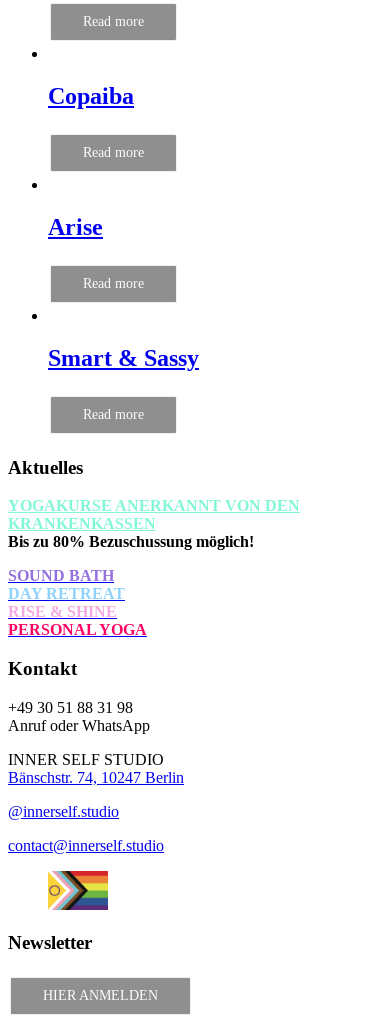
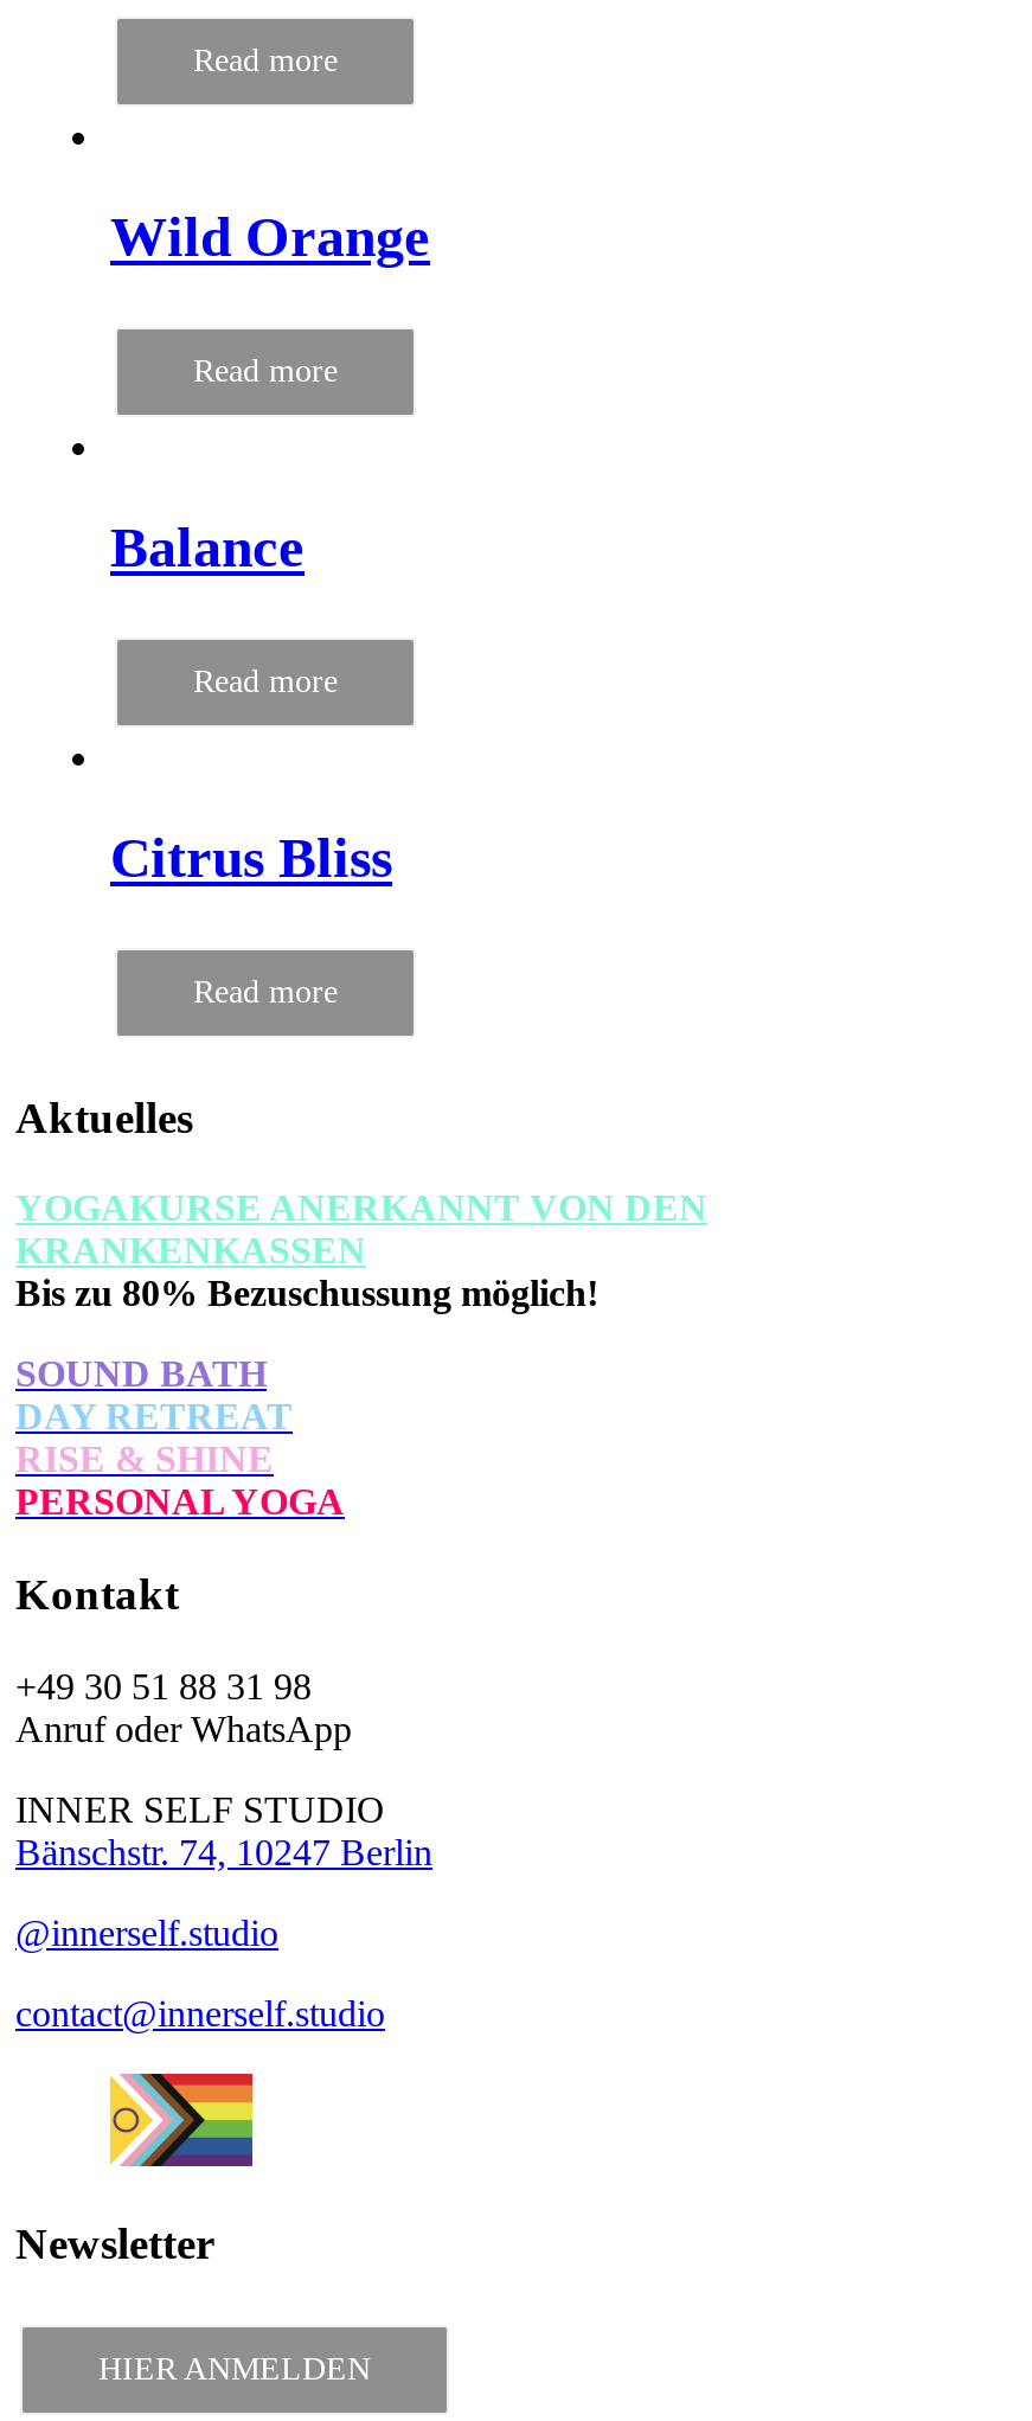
- Copaiba
+ Wild Orange

- Arise
+ Balance

- Smart & Sassy
+ Citrus Bliss
